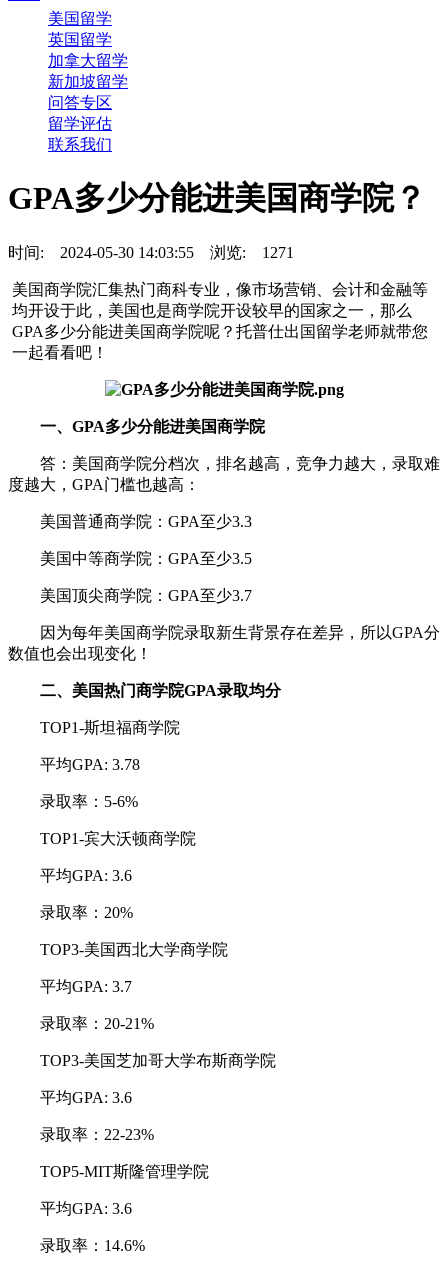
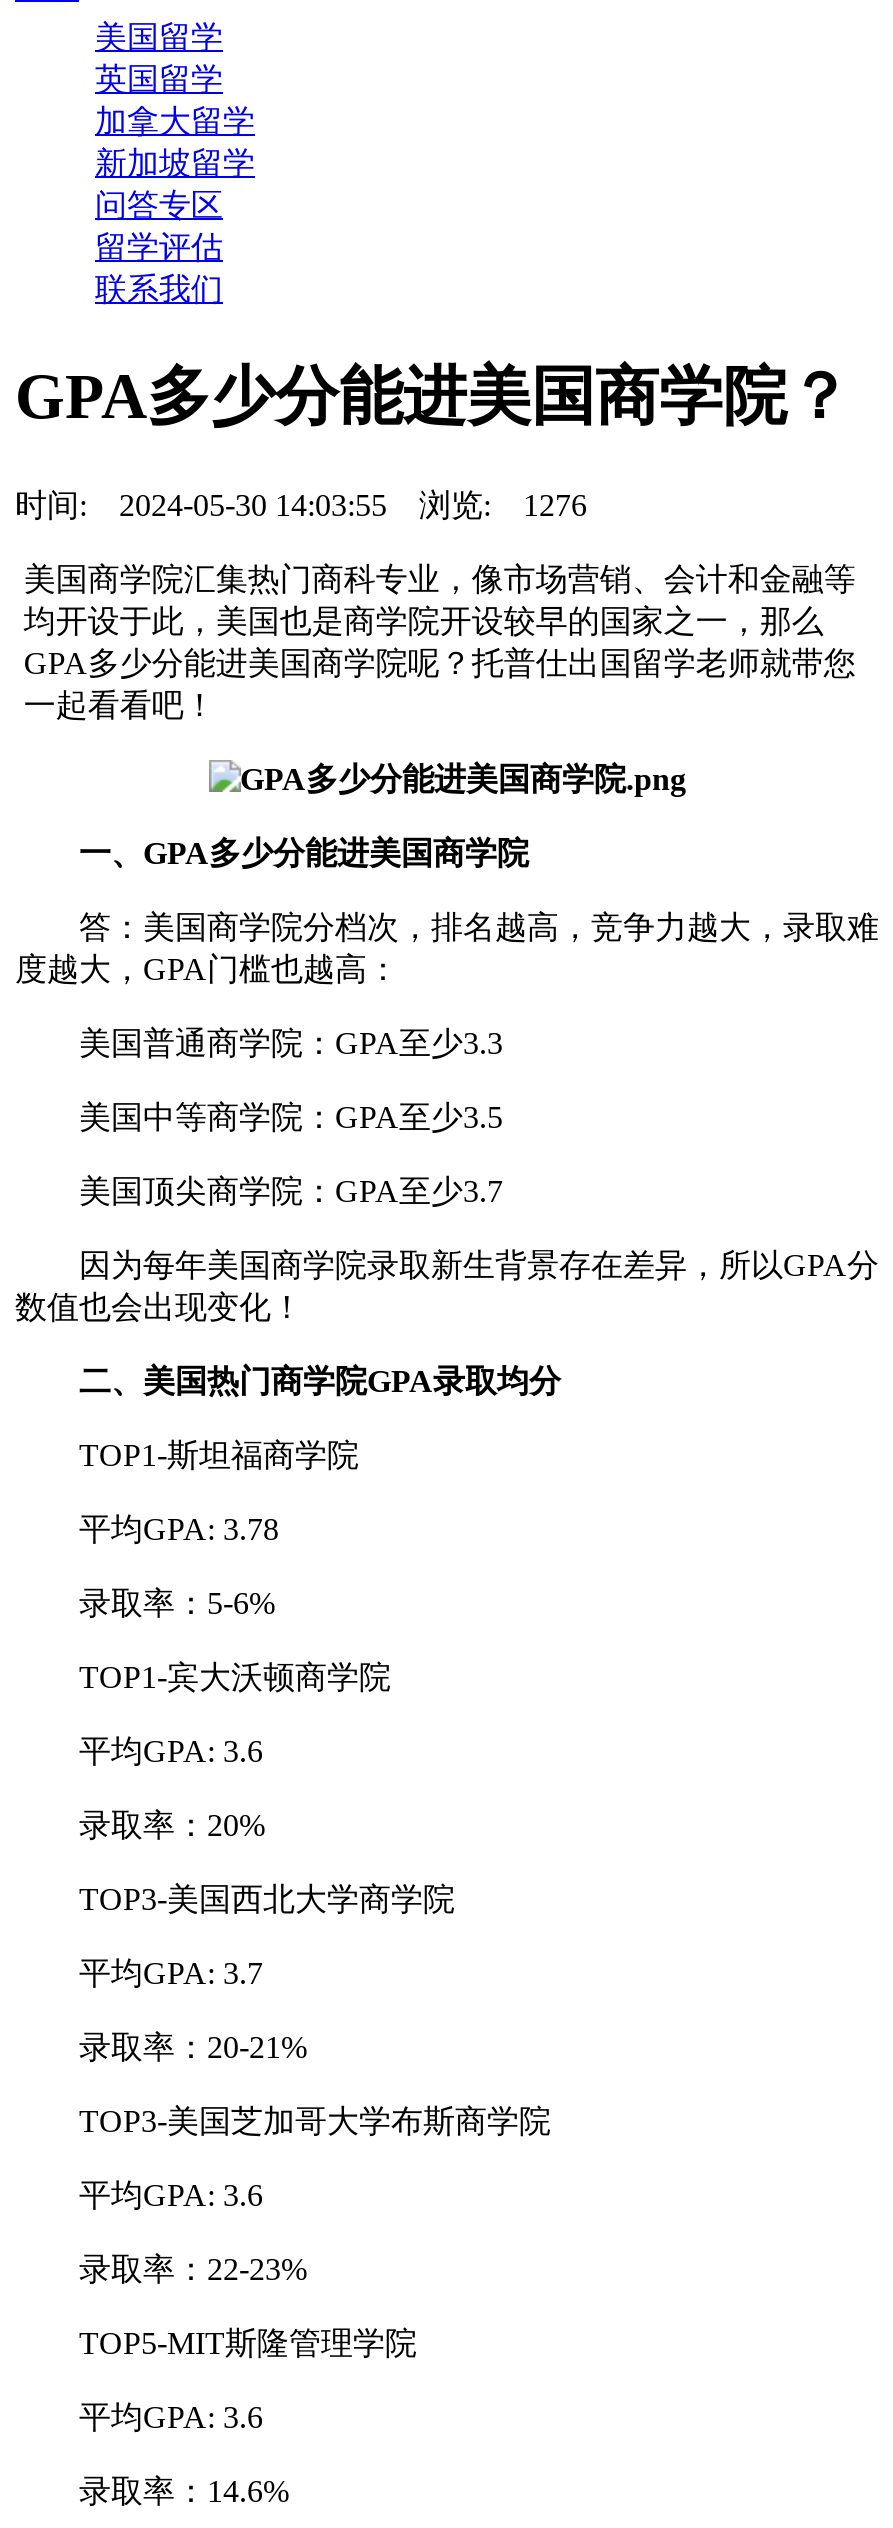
- 时间: 2024-05-30 14:03:55 浏览: 1271
+ 时间: 2024-05-30 14:03:55 浏览: 1276
